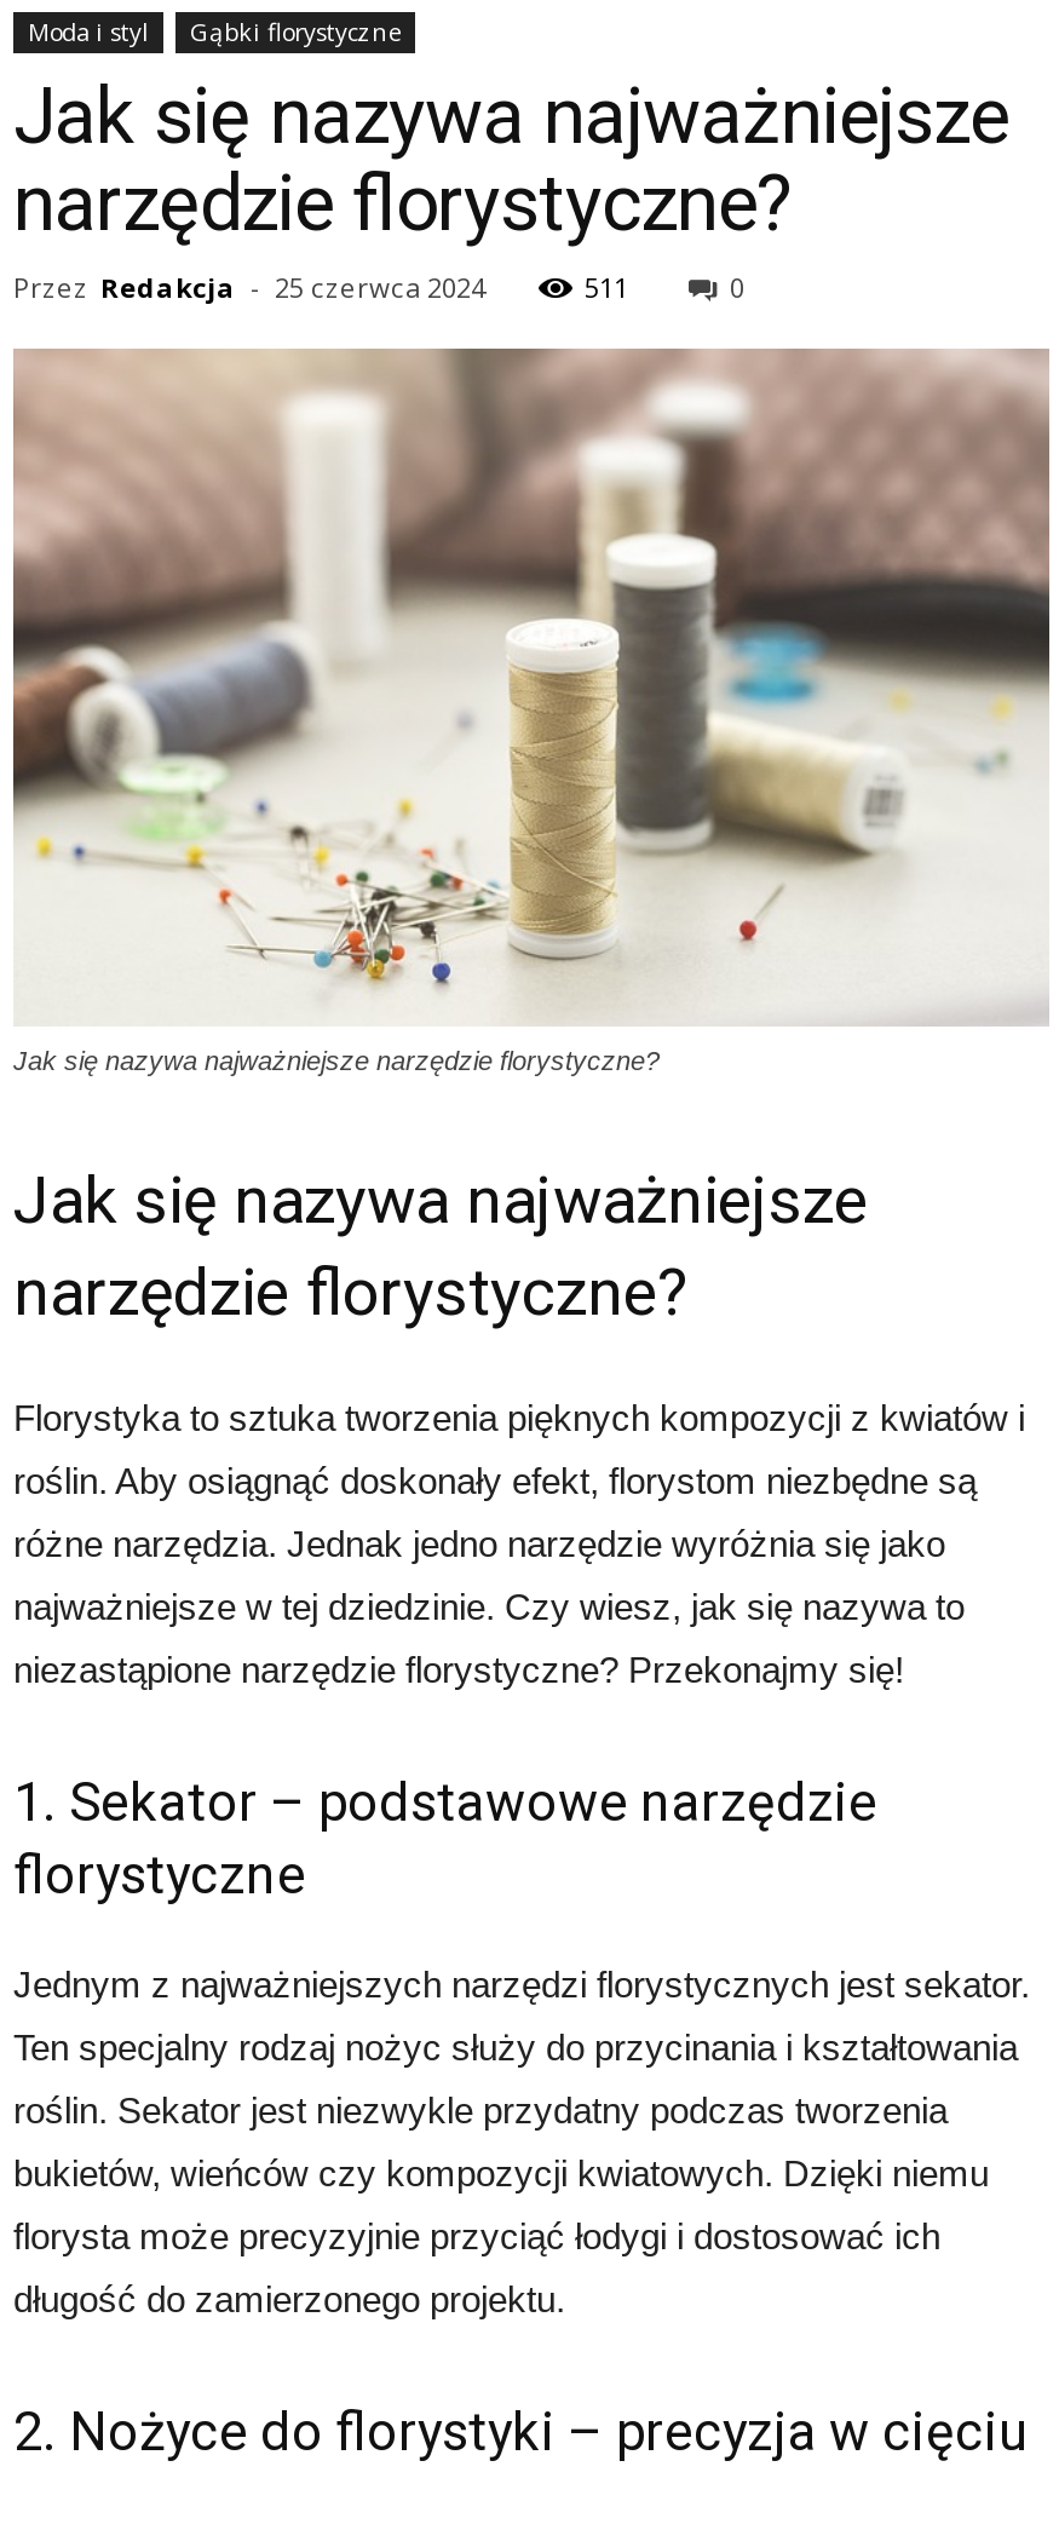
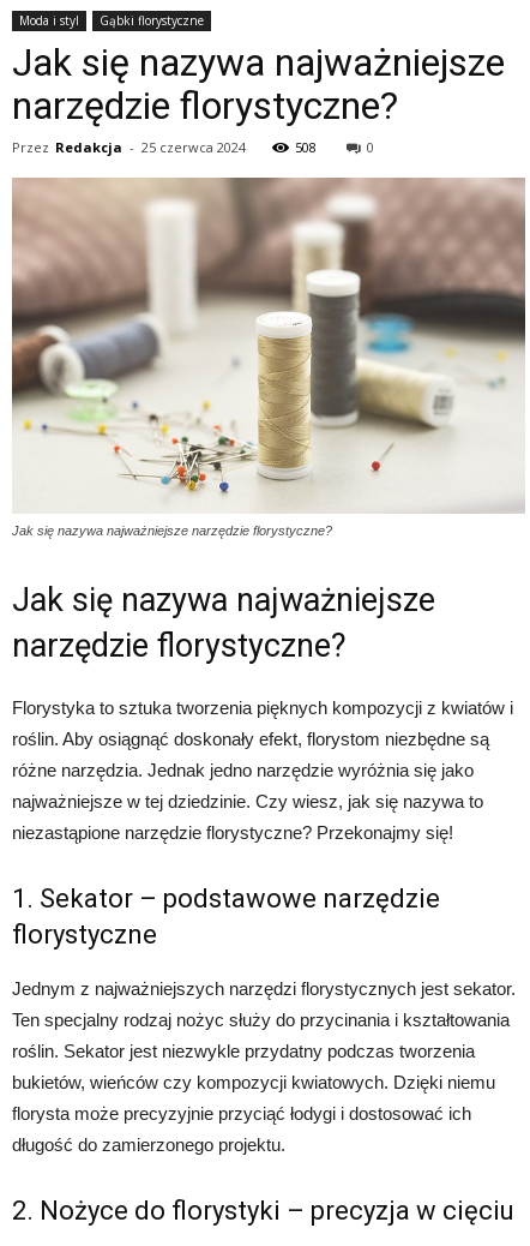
- 511
+ 508
